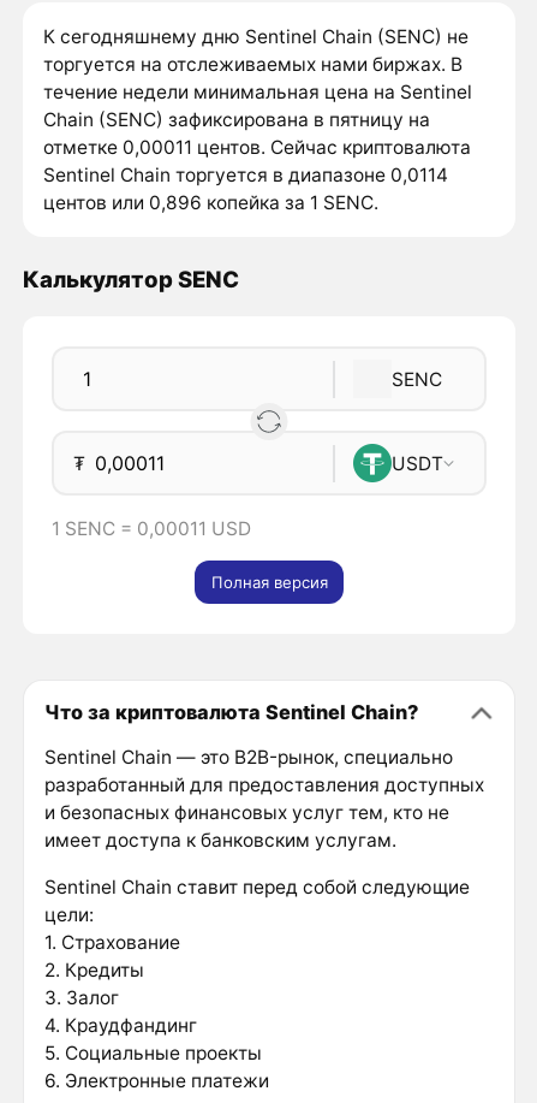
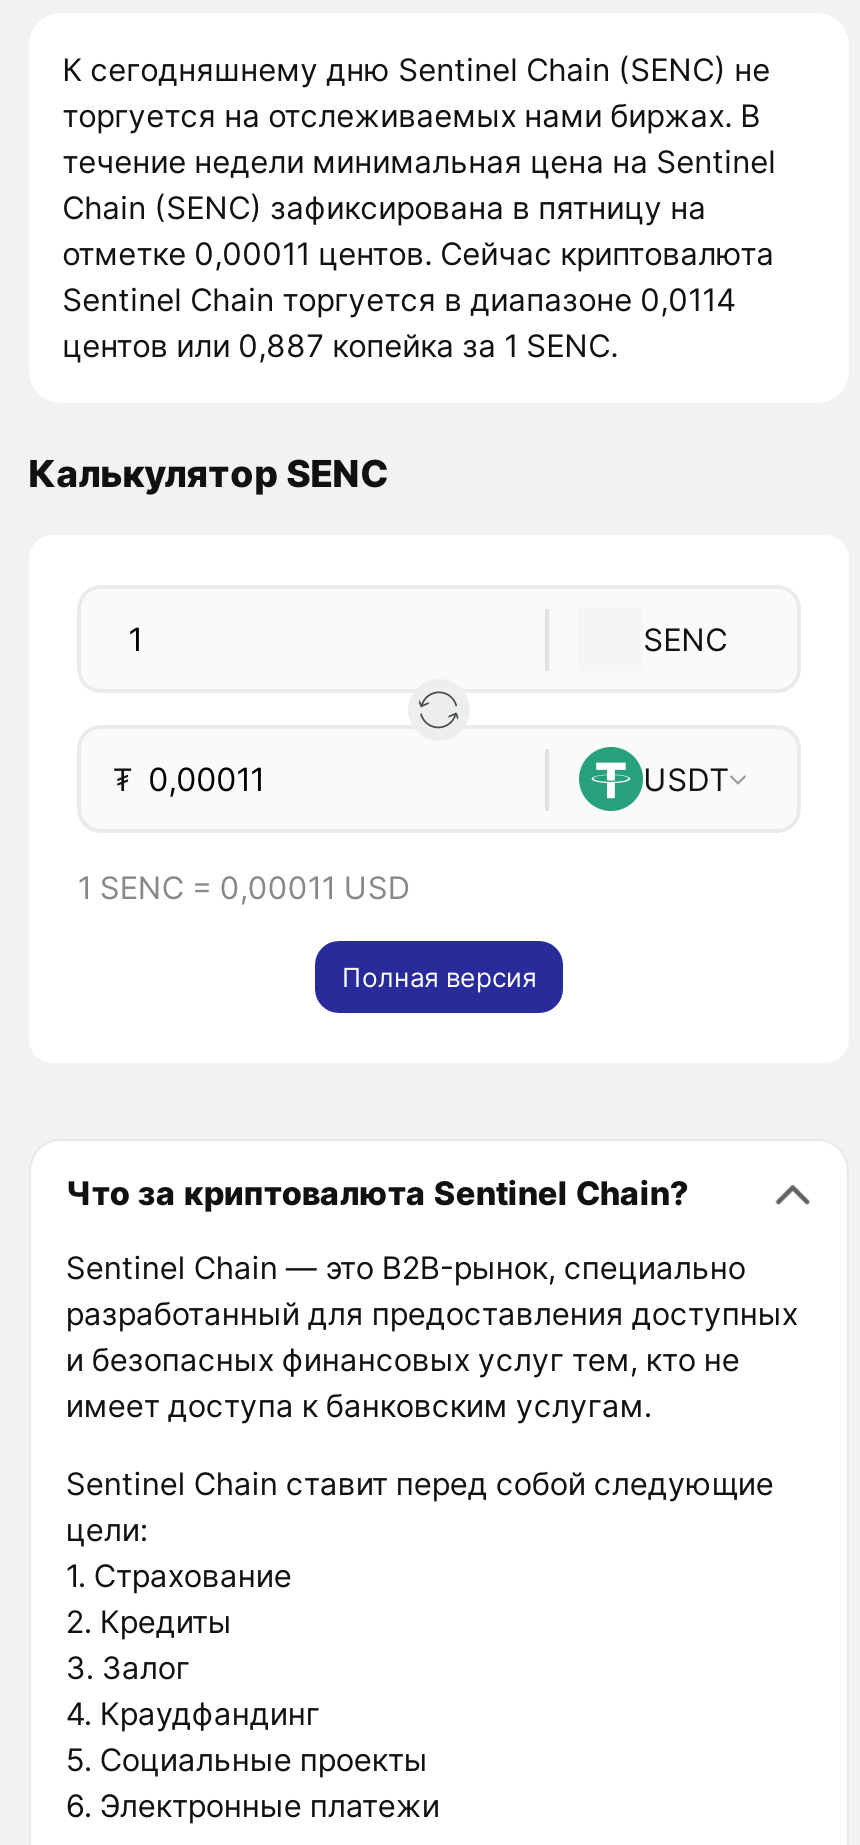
- центов или 0,896 копейка за 1 SENC.
+ центов или 0,887 копейка за 1 SENC.
